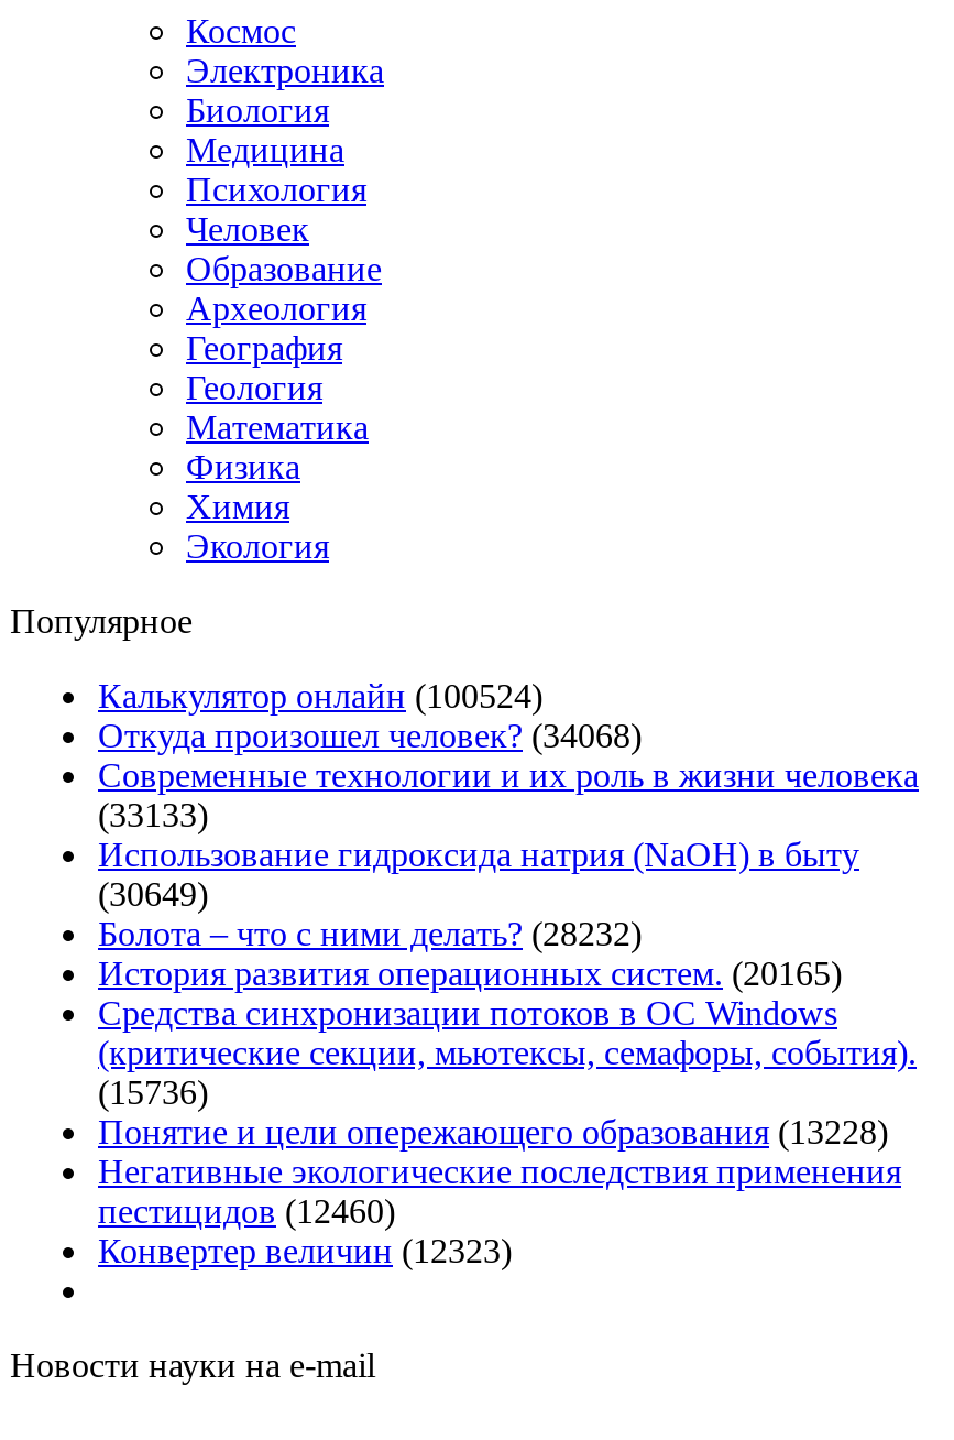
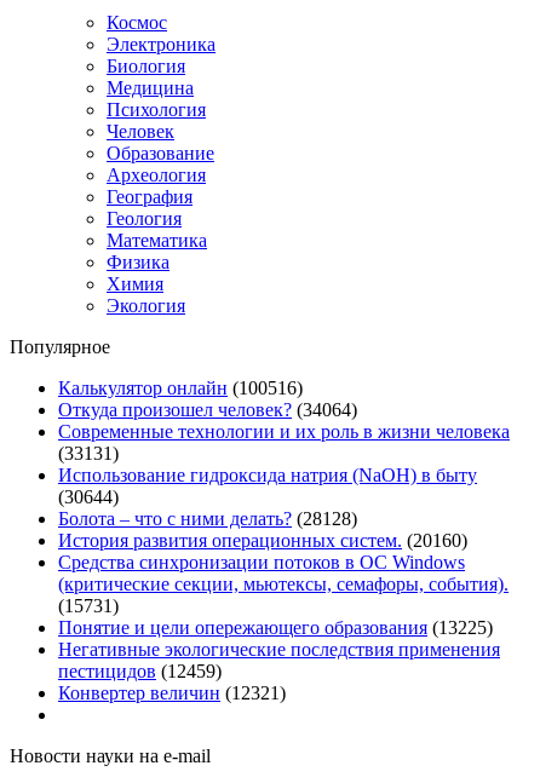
- Калькулятор онлайн (100524)
+ Калькулятор онлайн (100516)

- Откуда произошел человек? (34068)
+ Откуда произошел человек? (34064)

- (33133)
+ (33131)

- (30649)
+ (30644)

- Болота – что с ними делать? (28232)
+ Болота – что с ними делать? (28128)

- История развития операционных систем. (20165)
+ История развития операционных систем. (20160)

- (15736)
+ (15731)

- Понятие и цели опережающего образования (13228)
+ Понятие и цели опережающего образования (13225)

- пестицидов (12460)
+ пестицидов (12459)

- Конвертер величин (12323)
+ Конвертер величин (12321)
